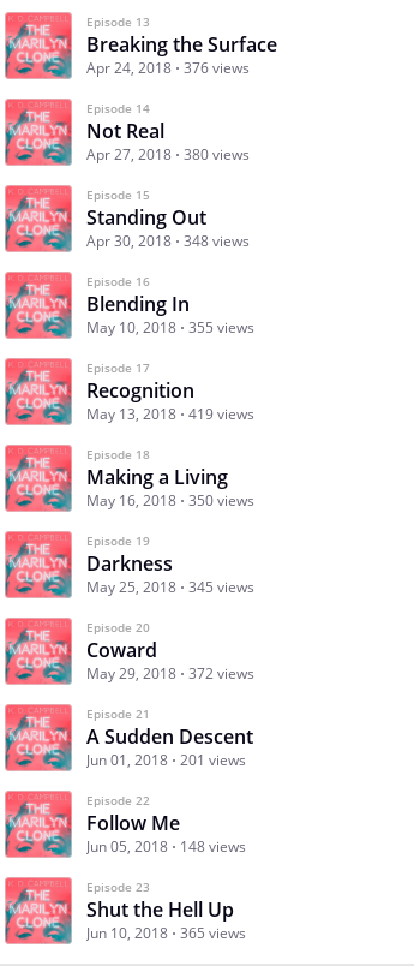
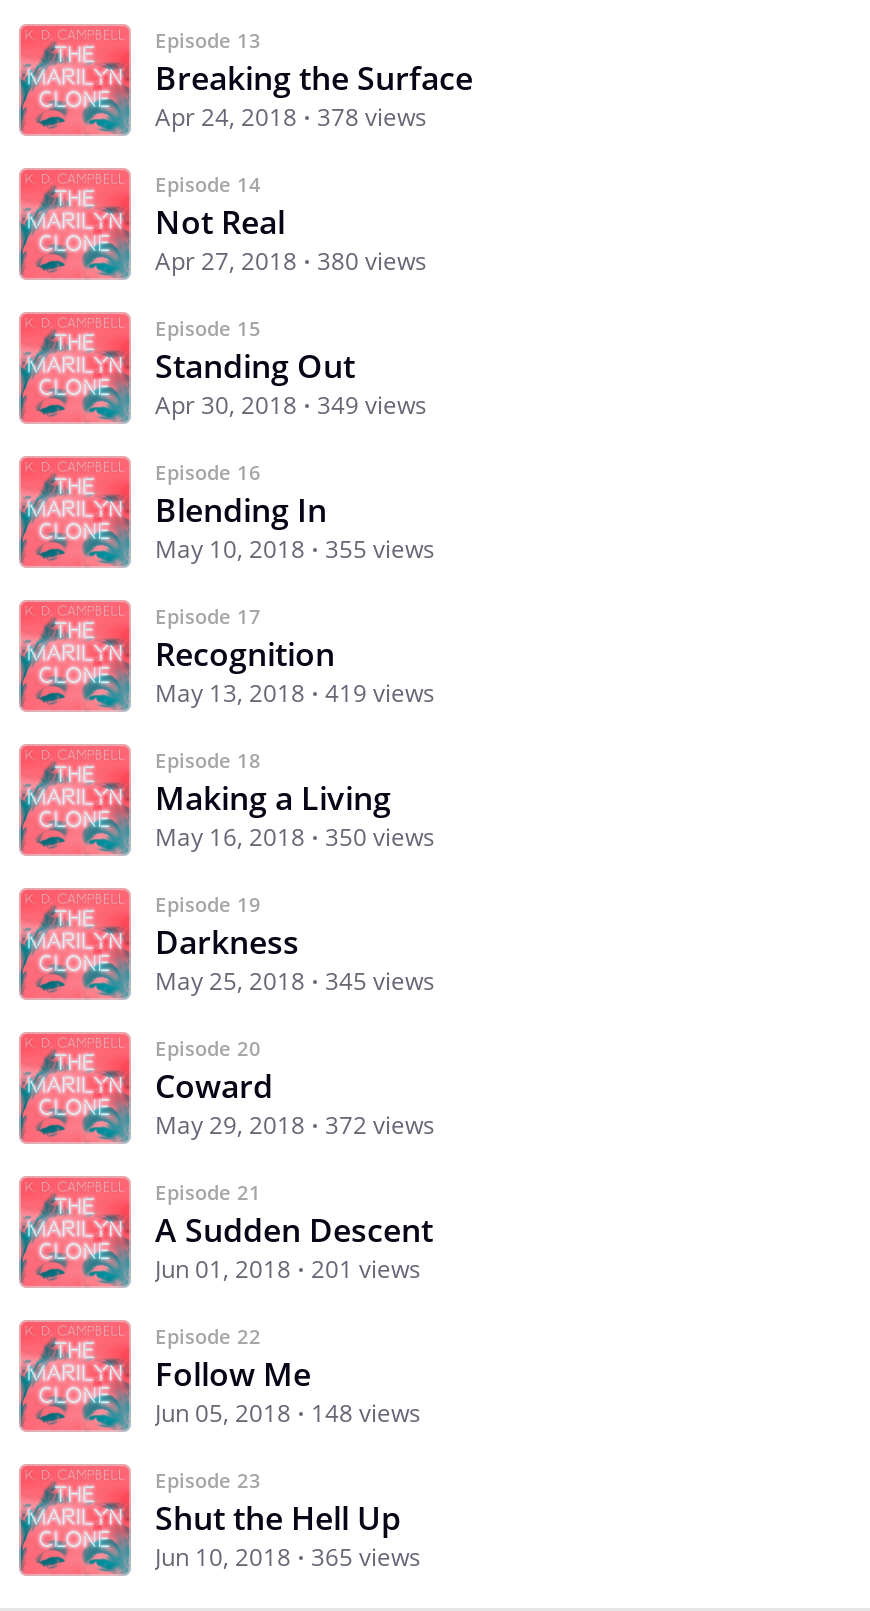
- Apr 24, 2018 376 views
+ Apr 24, 2018 378 views

- Apr 30, 2018 348 views
+ Apr 30, 2018 349 views
